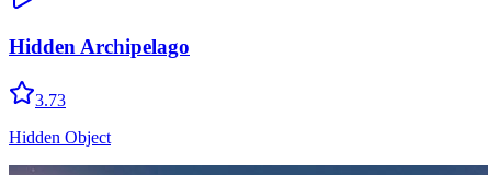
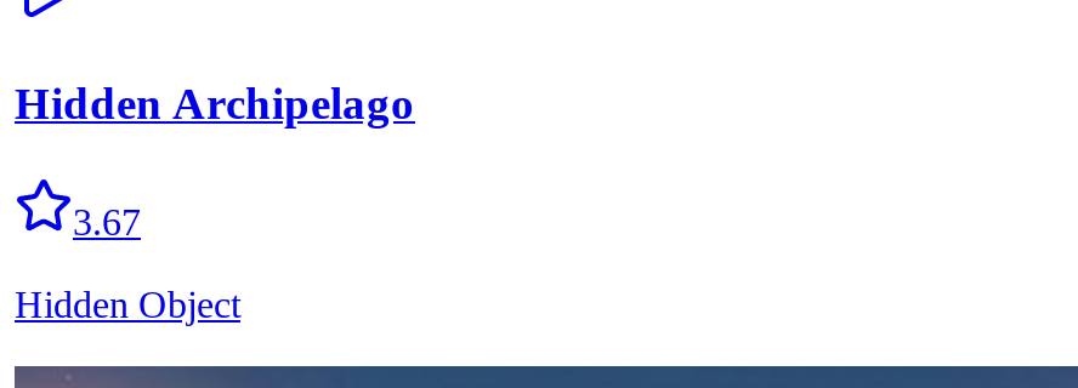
- 3.73
+ 3.67
